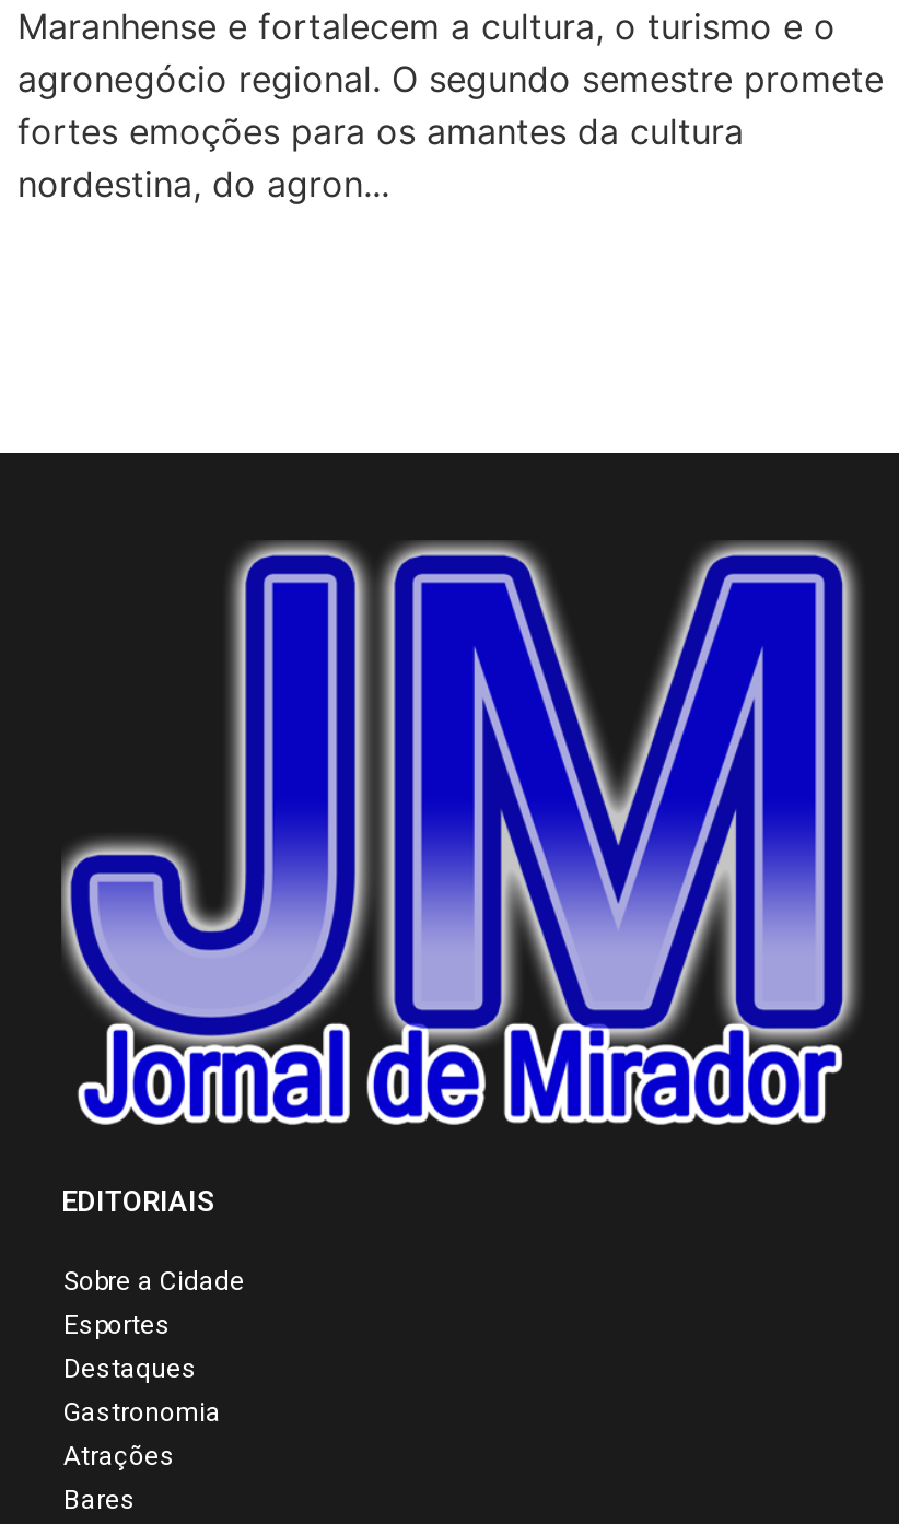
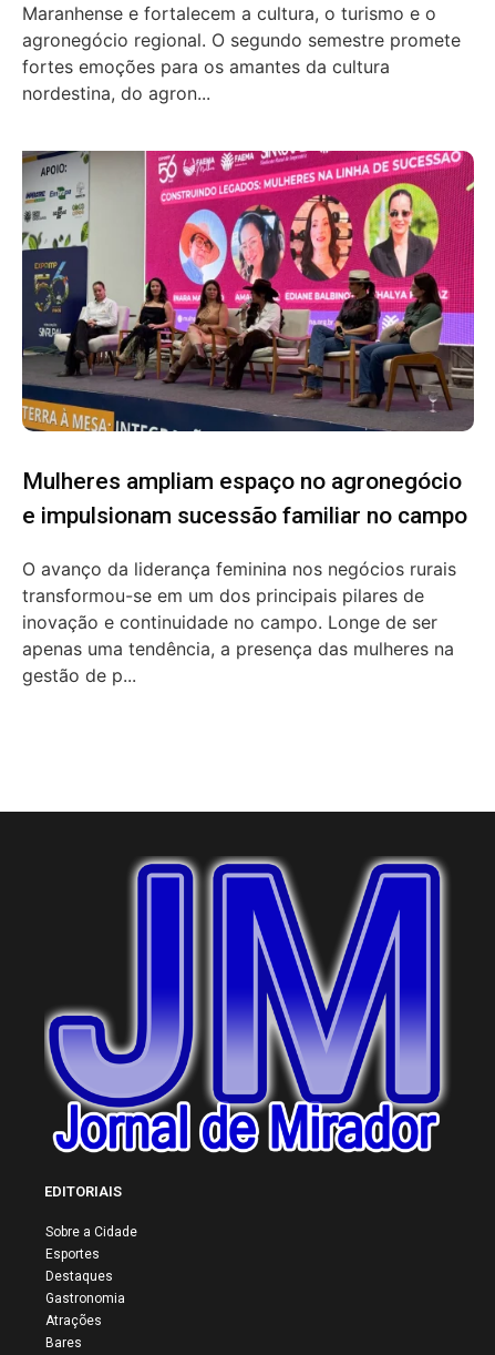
+ [image]
+ Mulheres ampliam espaço no agronegócio
+ e impulsionam sucessão familiar no campo
+ O avanço da liderança feminina nos negócios rurais
+ transformou-se em um dos principais pilares de
+ inovação e continuidade no campo. Longe de ser
+ apenas uma tendência, a presença das mulheres na
+ gestão de p...
